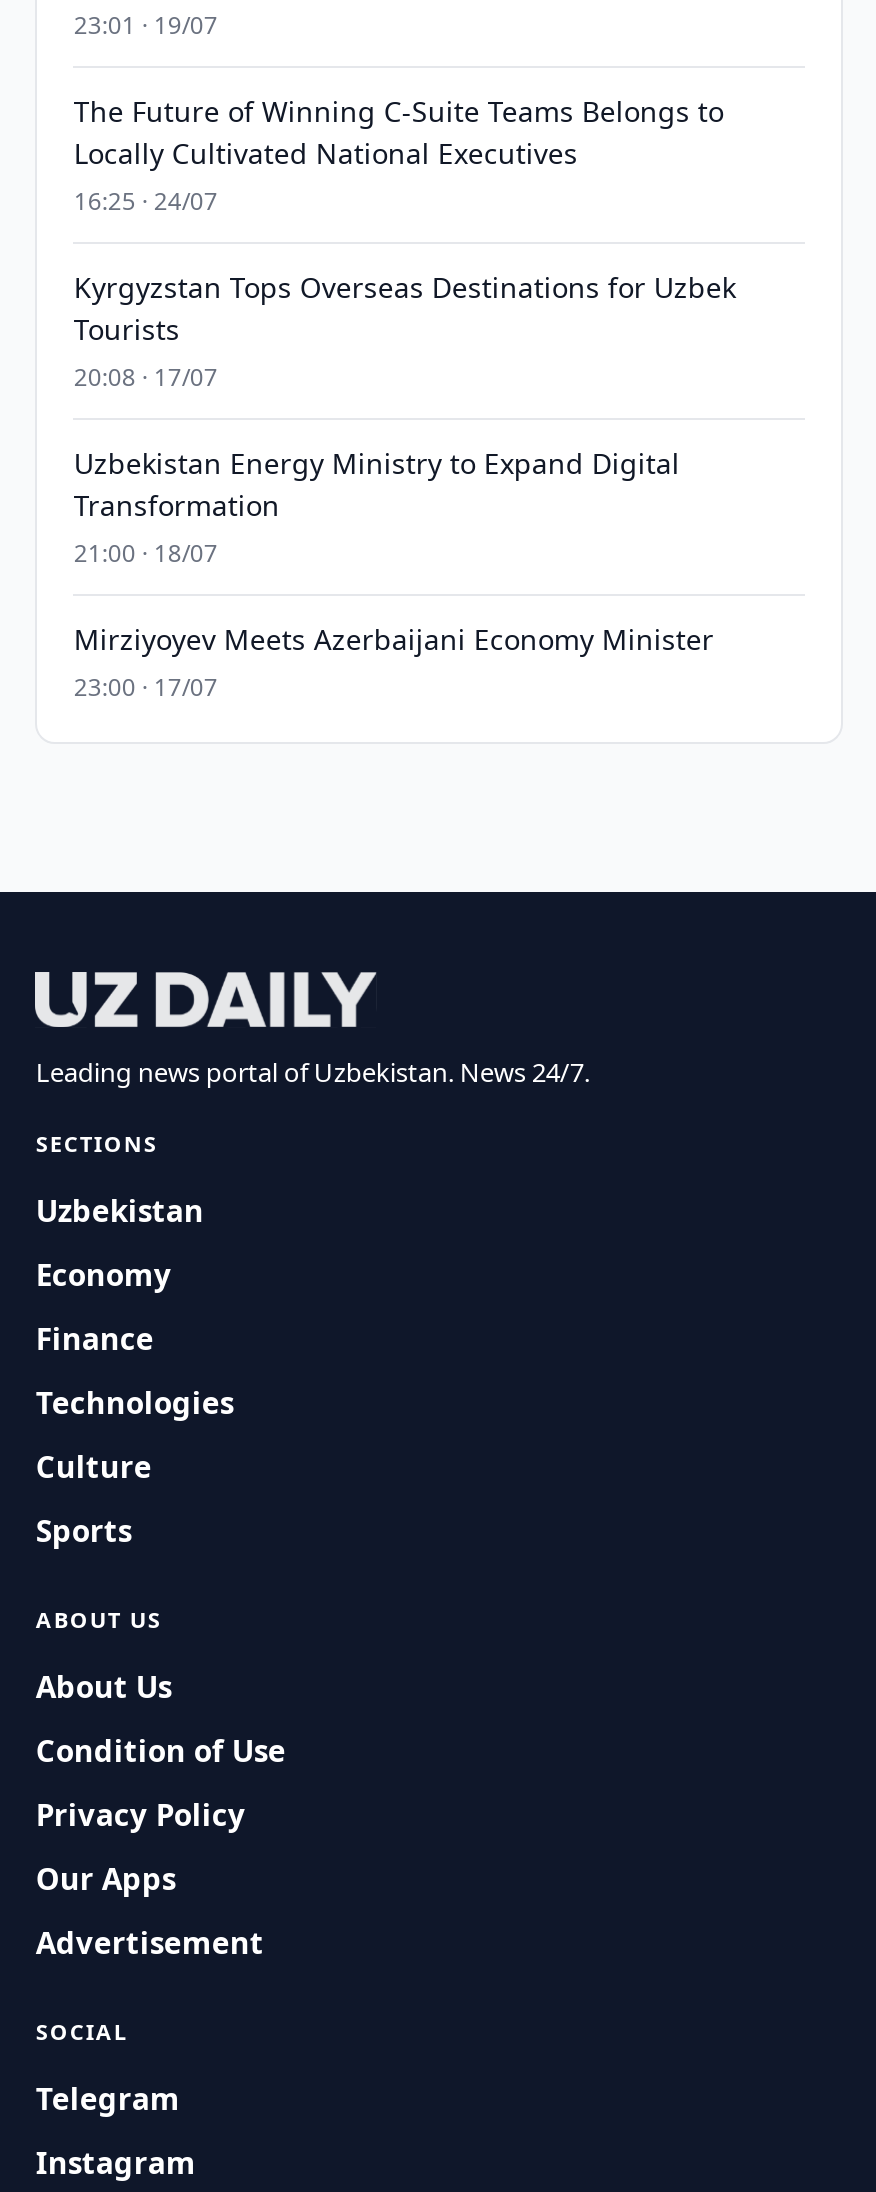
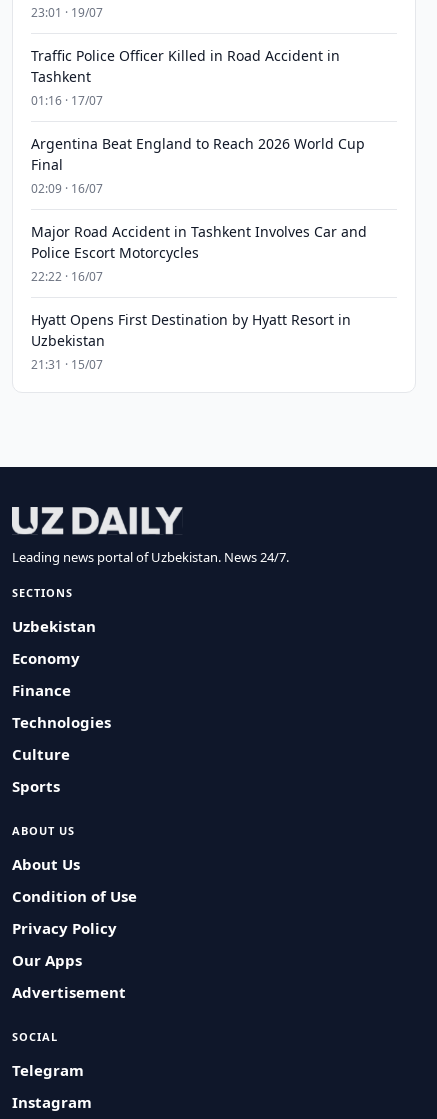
- The Future of Winning C-Suite Teams Belongs to
- Locally Cultivated National Executives
- 16:25 · 24/07
+ Traffic Police Officer Killed in Road Accident in
+ Tashkent
+ 01:16 · 17/07

- Kyrgyzstan Tops Overseas Destinations for Uzbek
- Tourists
- 20:08 · 17/07
+ Argentina Beat England to Reach 2026 World Cup
+ Final
+ 02:09 · 16/07

- Uzbekistan Energy Ministry to Expand Digital
- Transformation
- 21:00 · 18/07
+ Major Road Accident in Tashkent Involves Car and
+ Police Escort Motorcycles
+ 22:22 · 16/07

- Mirziyoyev Meets Azerbaijani Economy Minister
- 23:00 · 17/07
+ Hyatt Opens First Destination by Hyatt Resort in
+ Uzbekistan
+ 21:31 · 15/07
